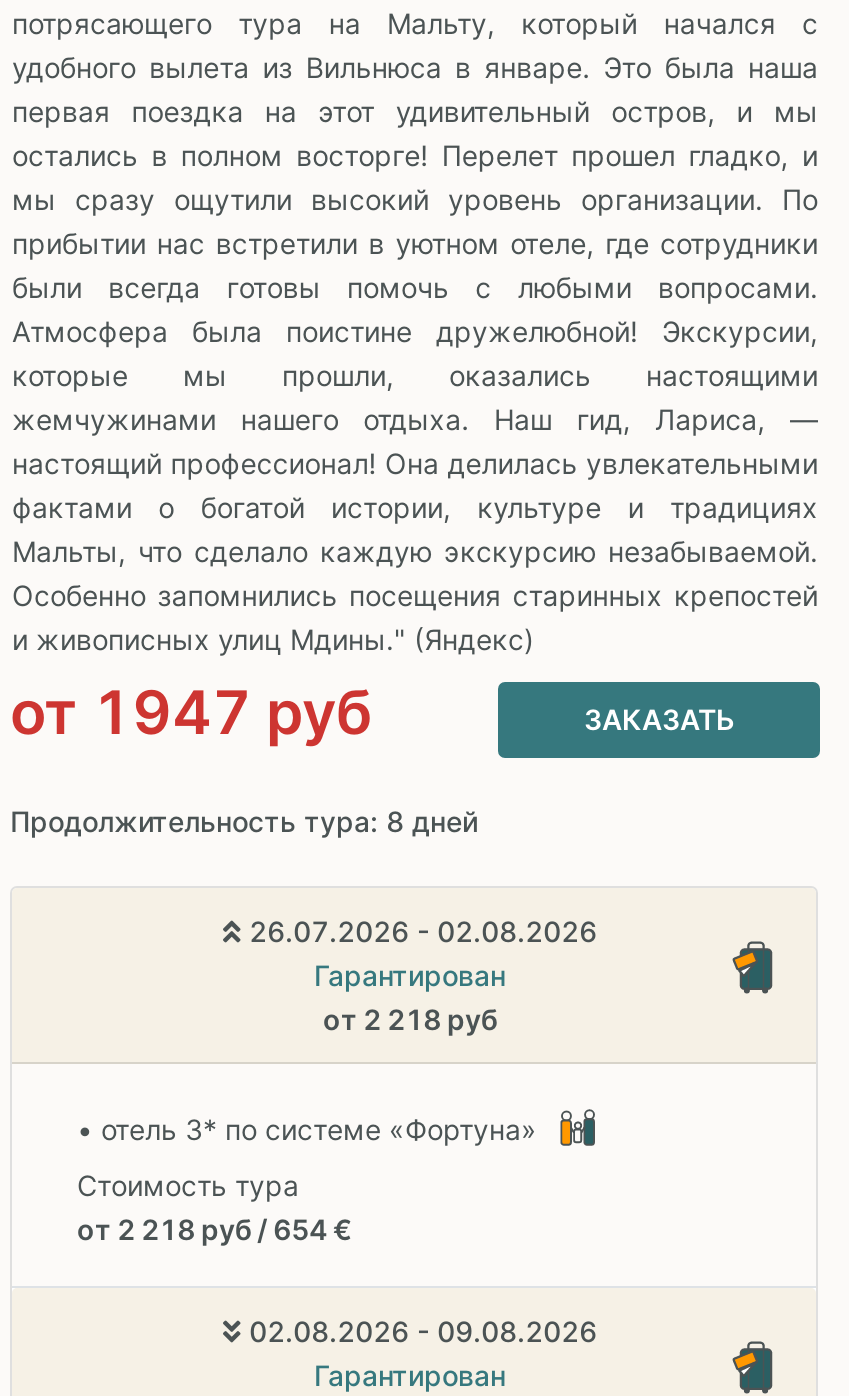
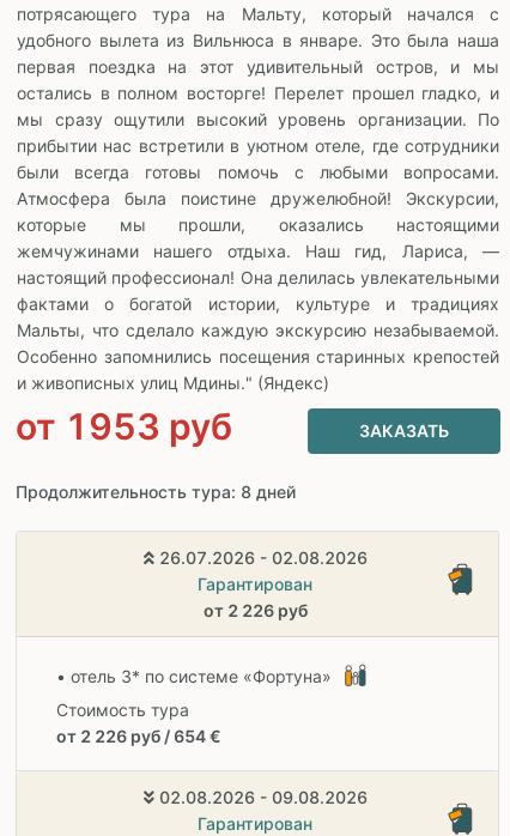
- от 1947 руб
+ от 1953 руб

- от 2 218 руб
+ от 2 226 руб

- от 2 218 руб / 654 €
+ от 2 226 руб / 654 €
